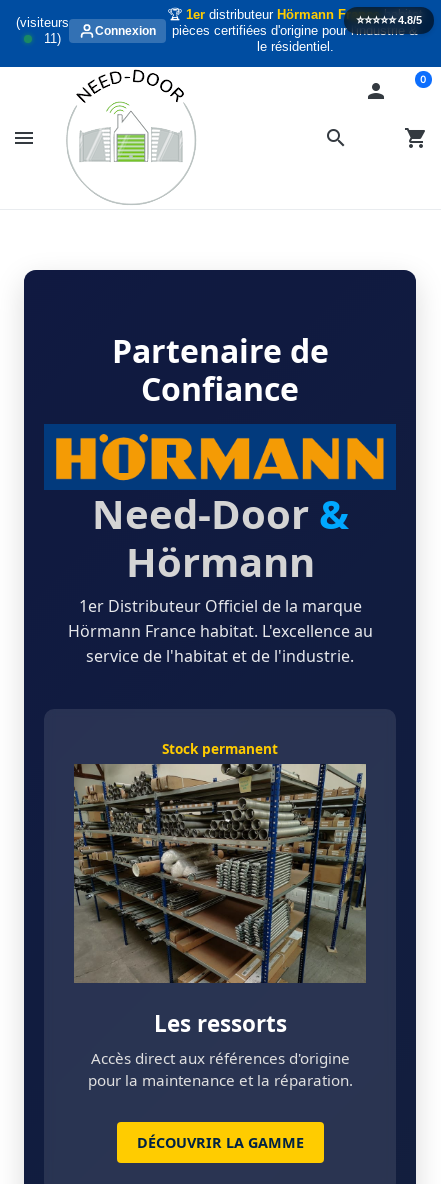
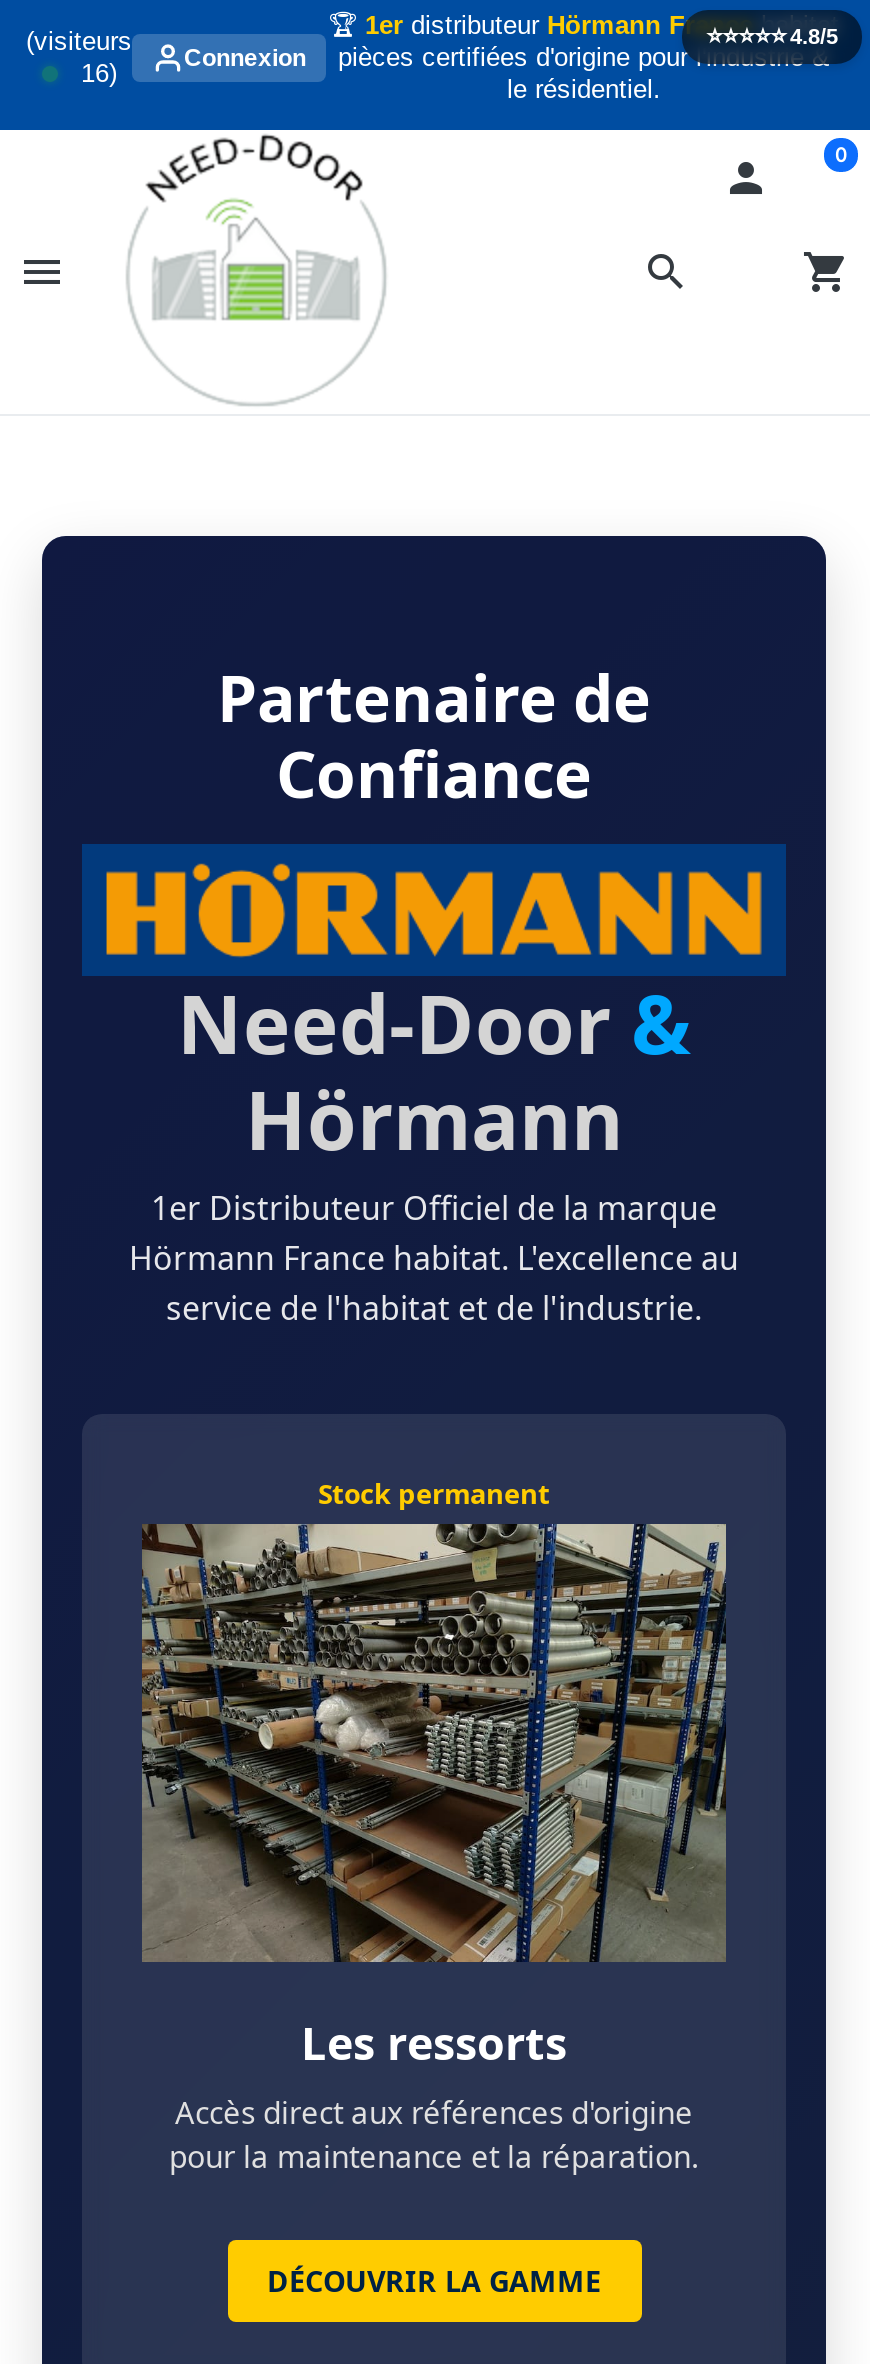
- 11)
+ 16)
